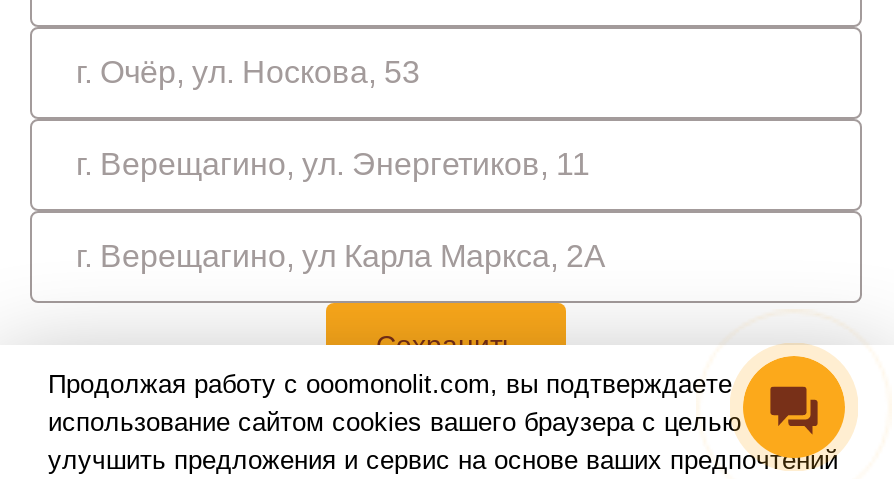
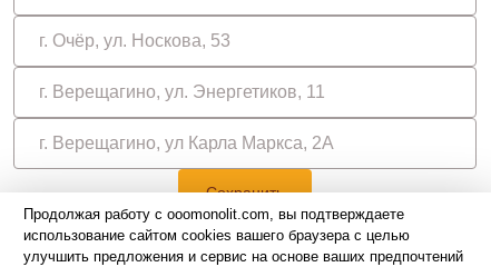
- [image]
